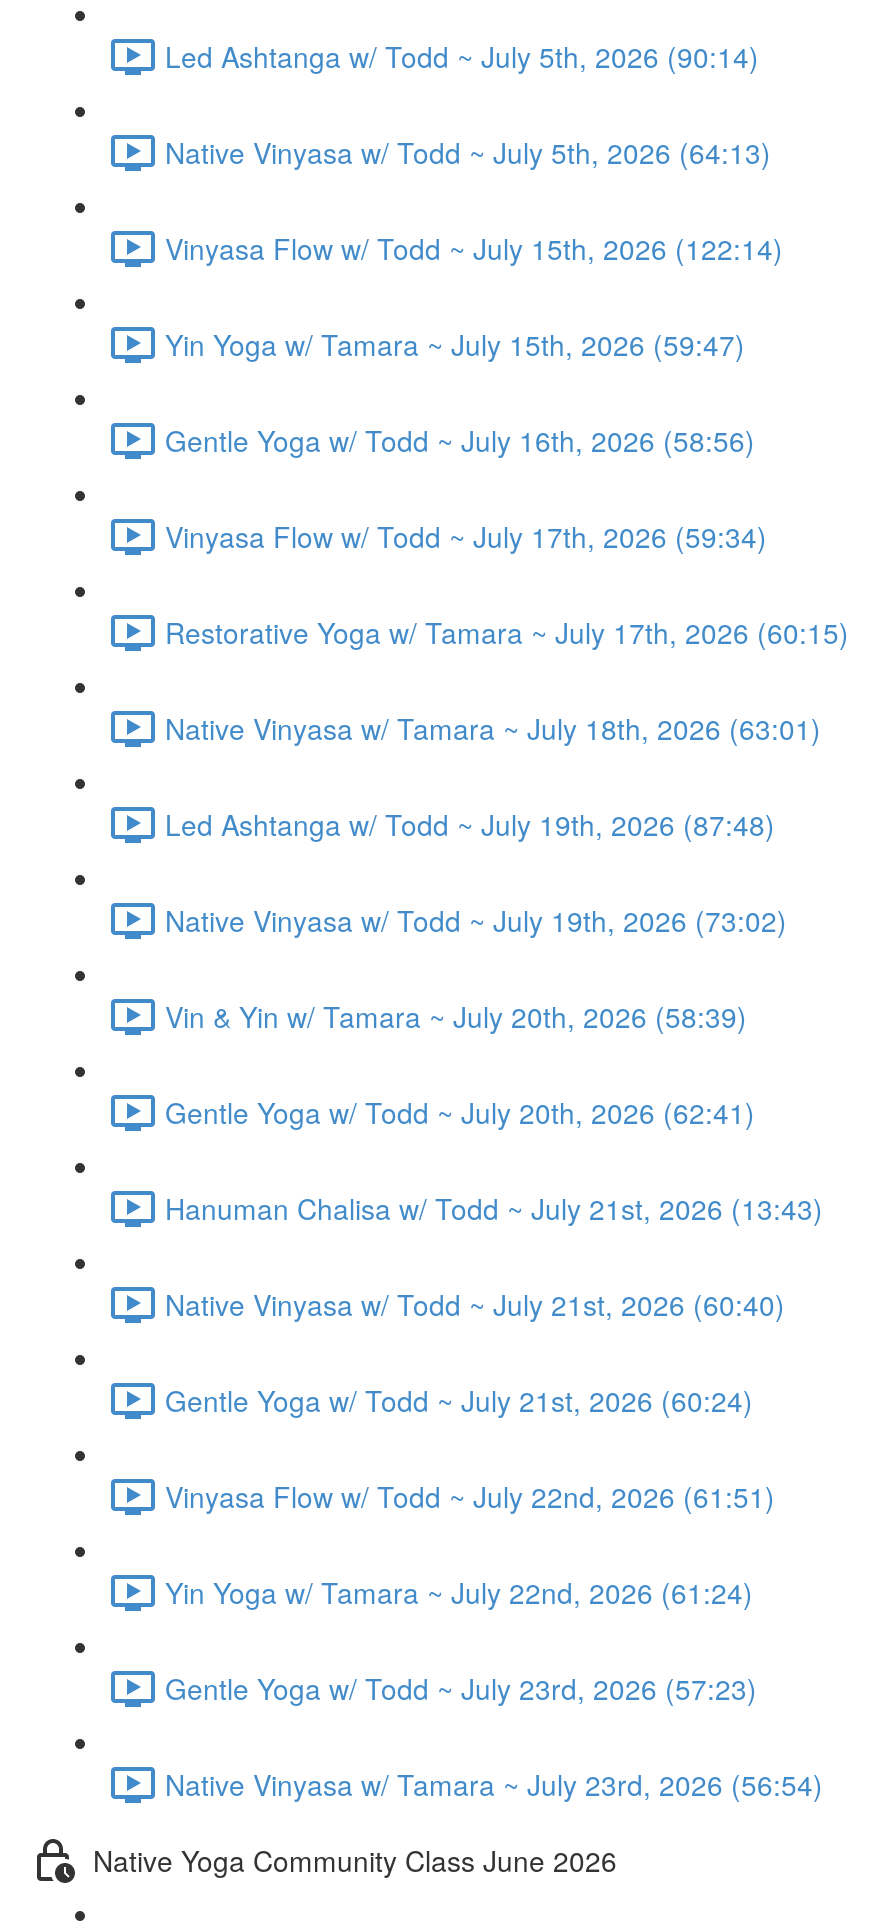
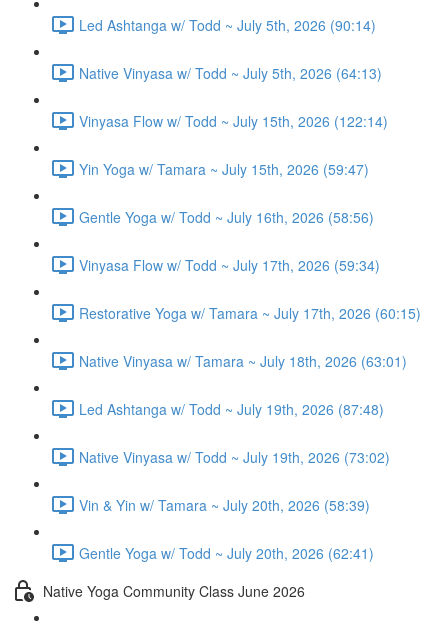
- Hanuman Chalisa w/ Todd ~ July 21st, 2026 (13:43)
- Native Vinyasa w/ Todd ~ July 21st, 2026 (60:40)
- Gentle Yoga w/ Todd ~ July 21st, 2026 (60:24)
- Vinyasa Flow w/ Todd ~ July 22nd, 2026 (61:51)
- Yin Yoga w/ Tamara ~ July 22nd, 2026 (61:24)
- Gentle Yoga w/ Todd ~ July 23rd, 2026 (57:23)
- Native Vinyasa w/ Tamara ~ July 23rd, 2026 (56:54)
